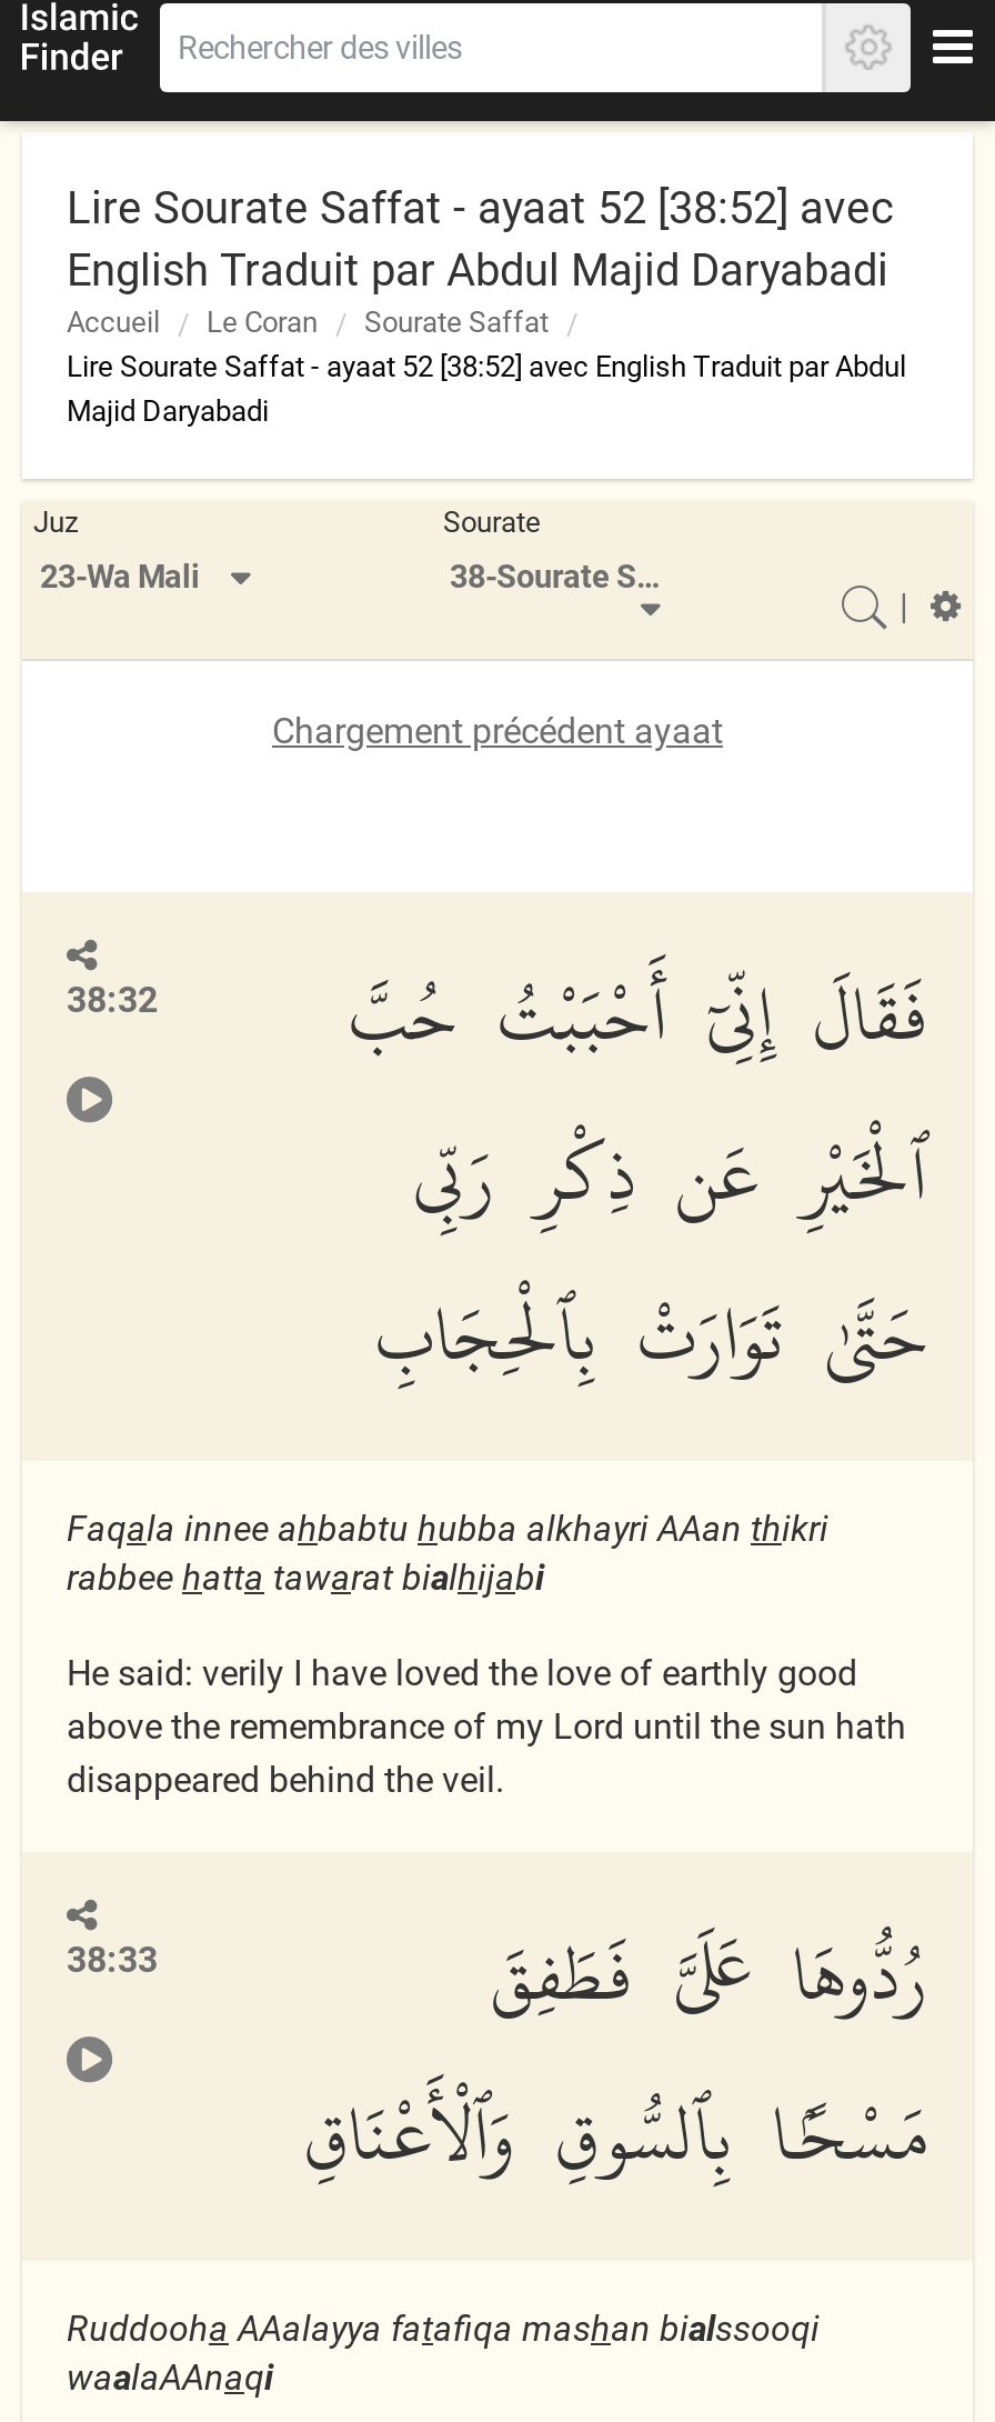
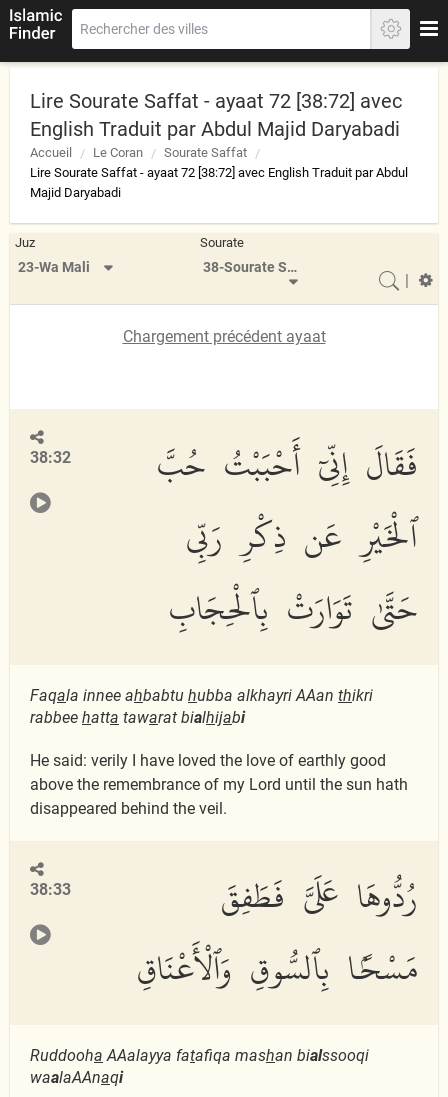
- Lire Sourate Saffat - ayaat 52 [38:52] avec
+ Lire Sourate Saffat - ayaat 72 [38:72] avec

- Lire Sourate Saffat - ayaat 52 [38:52] avec English Traduit par Abdul
+ Lire Sourate Saffat - ayaat 72 [38:72] avec English Traduit par Abdul
